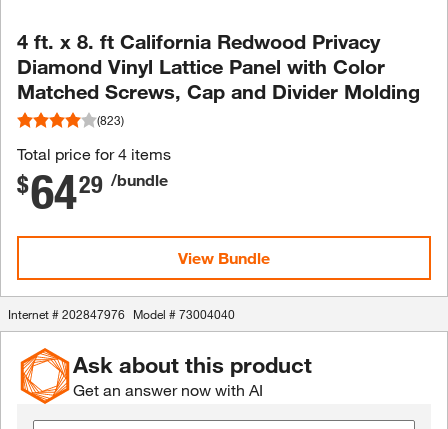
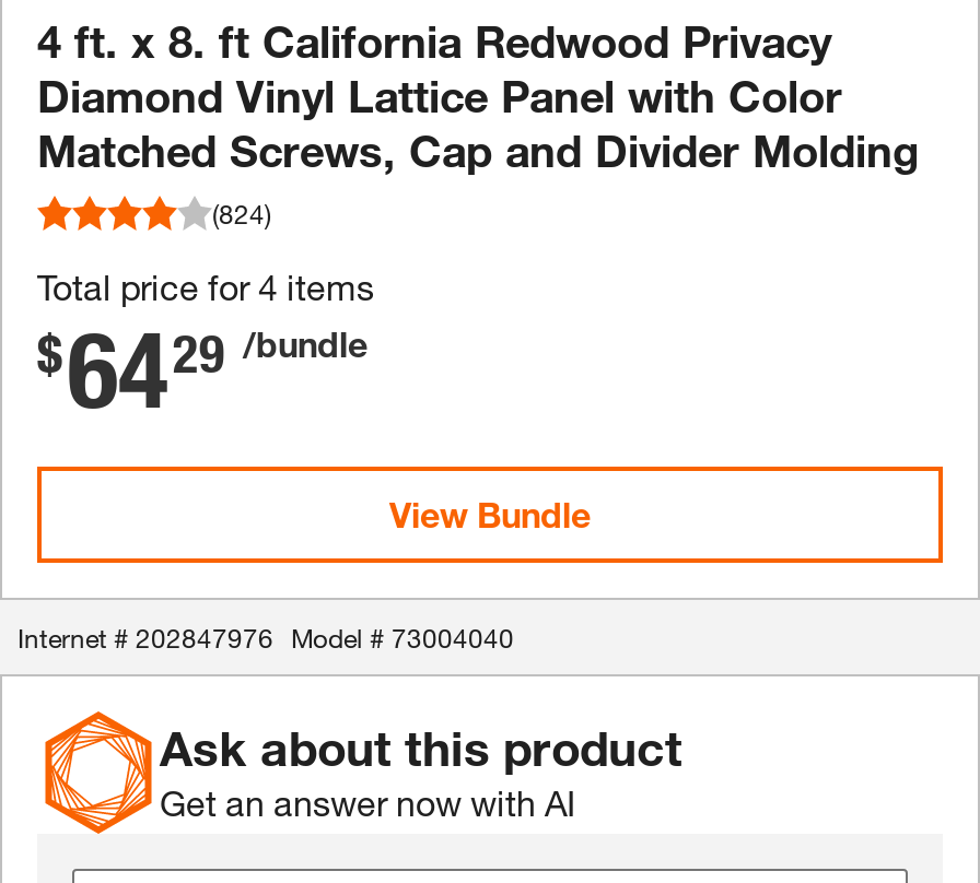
- (823)
+ (824)
